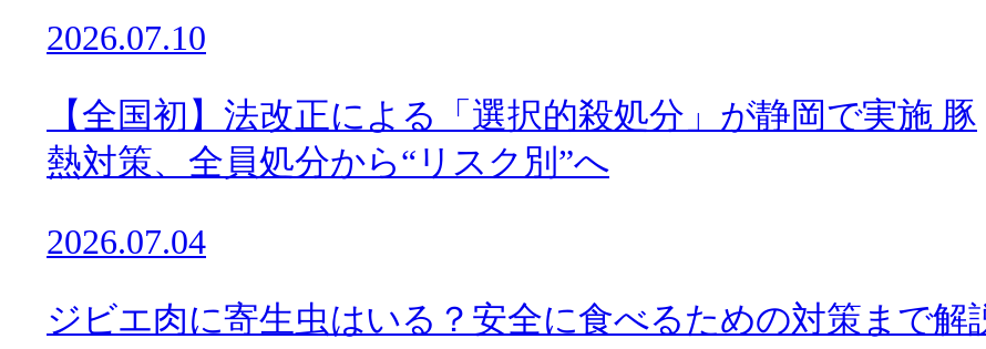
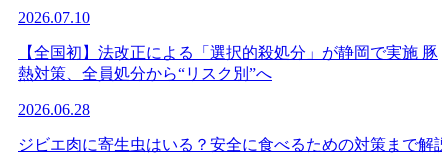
- 2026.07.04
+ 2026.06.28
